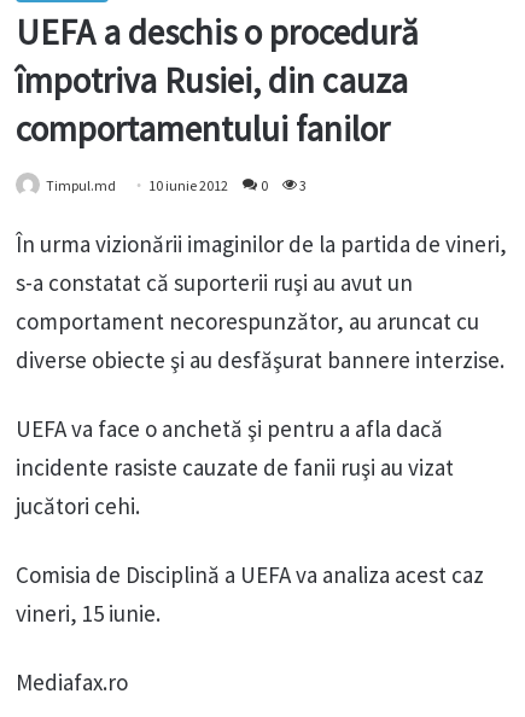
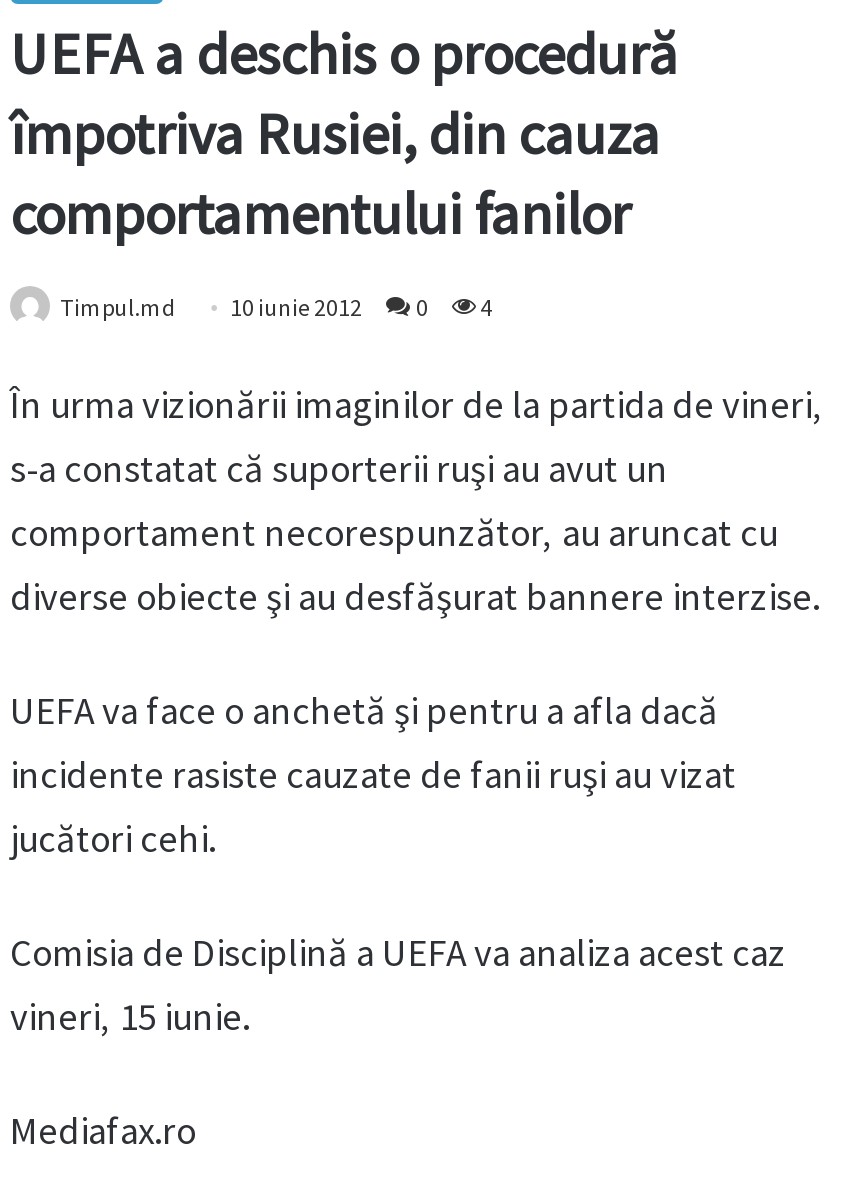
- Timpul.md 10 iunie 2012 0 3
+ Timpul.md 10 iunie 2012 0 4
